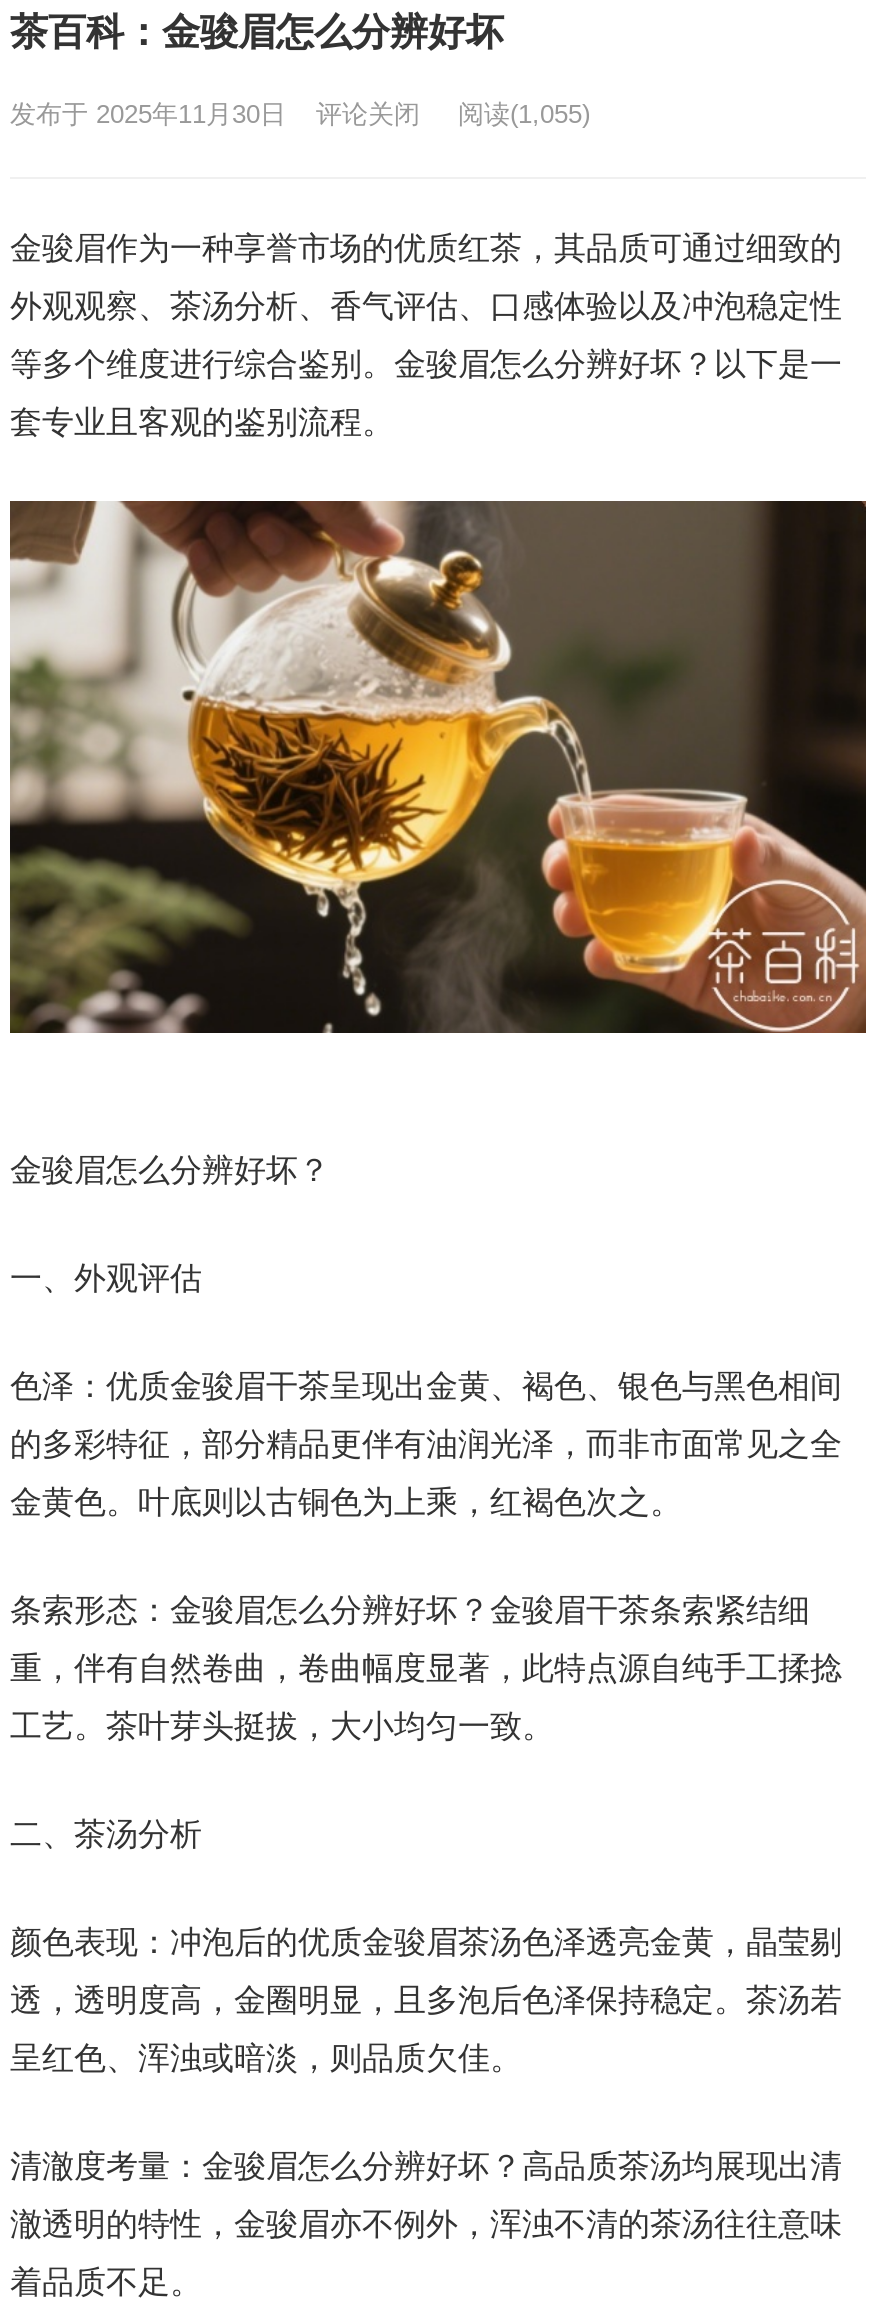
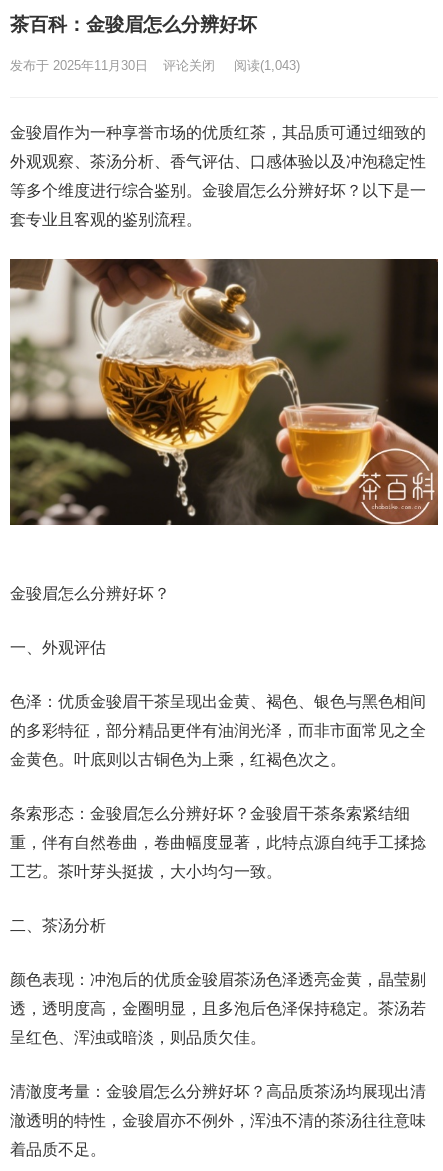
- 发布于 2025年11月30日 评论关闭 阅读(1,055)
+ 发布于 2025年11月30日 评论关闭 阅读(1,043)
